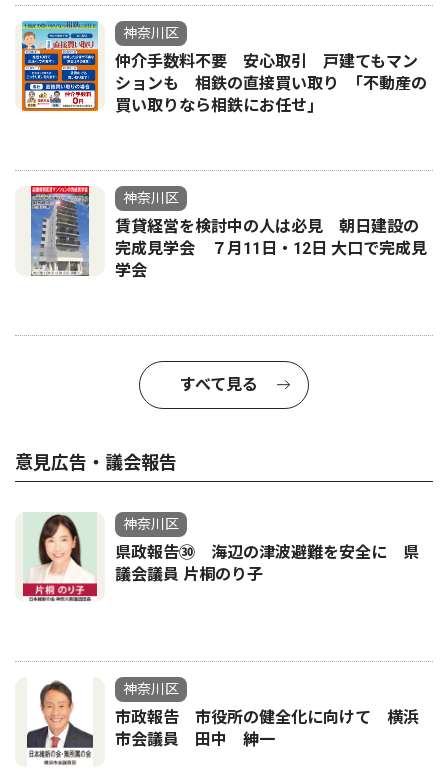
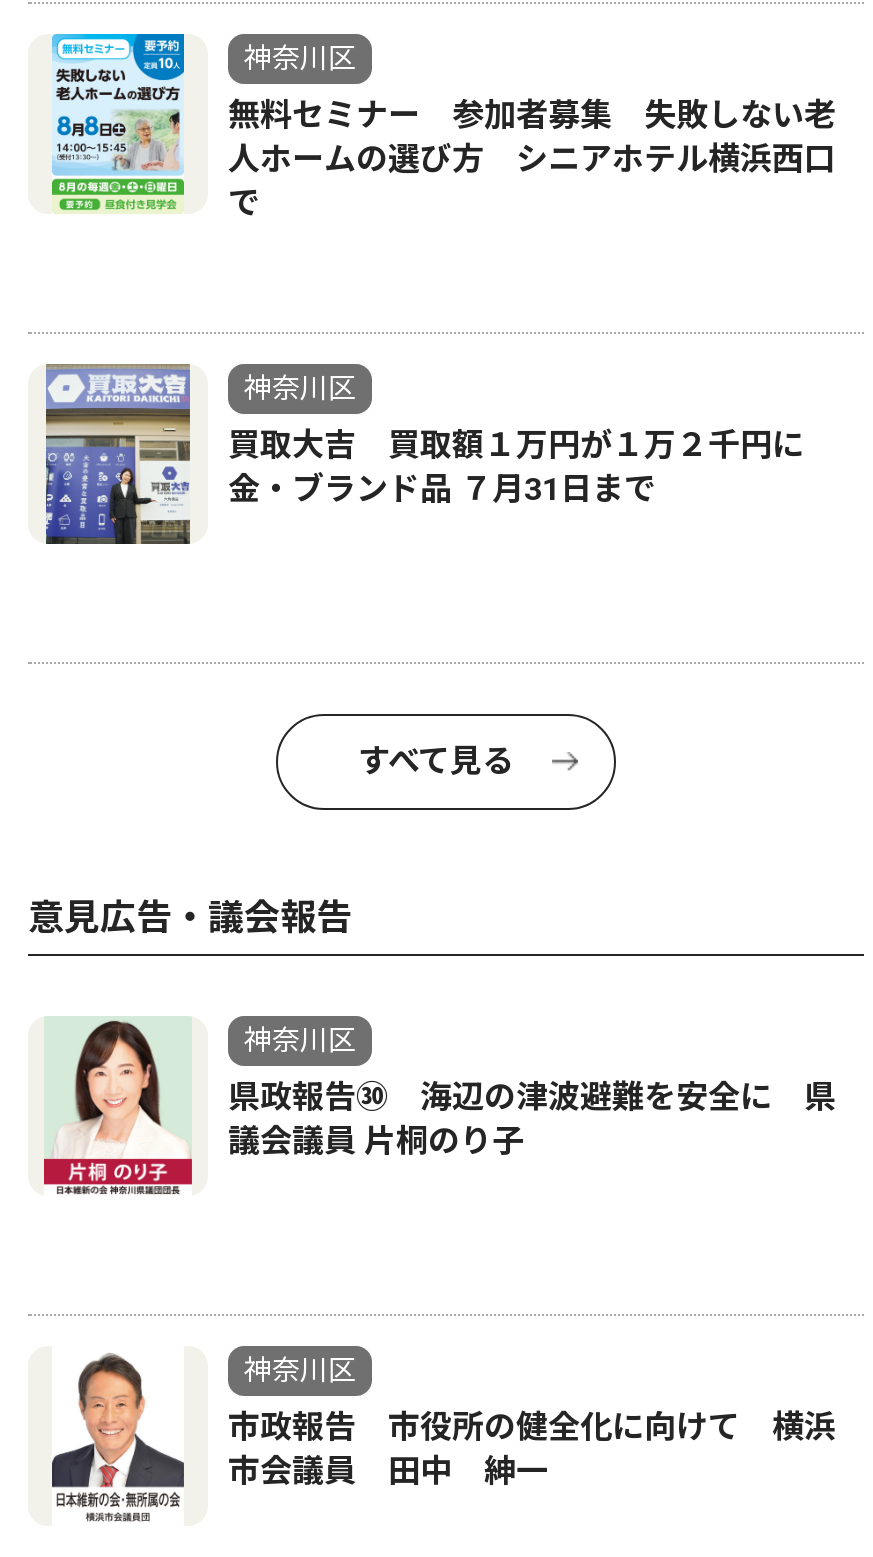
- [image]
- 仲介手数料不要 安心取引 戸建てもマン
- ションも 相鉄の直接買い取り ｢不動産の
- 買い取りなら相鉄にお任せ｣
+ [image]
+ 無料セミナー 参加者募集 失敗しない老
+ 人ホームの選び方 シニアホテル横浜西口
+ で

- [image]
- 賃貸経営を検討中の人は必見 朝日建設の
- 完成見学会 ７月11日・12日 大口で完成見
- 学会
+ [image]
+ 買取大吉 買取額１万円が１万２千円に
+ 金・ブランド品 ７月31日まで
